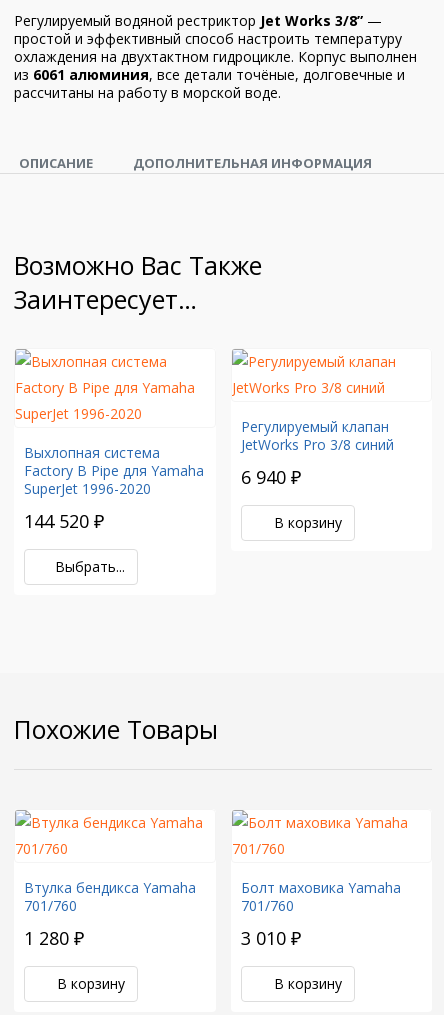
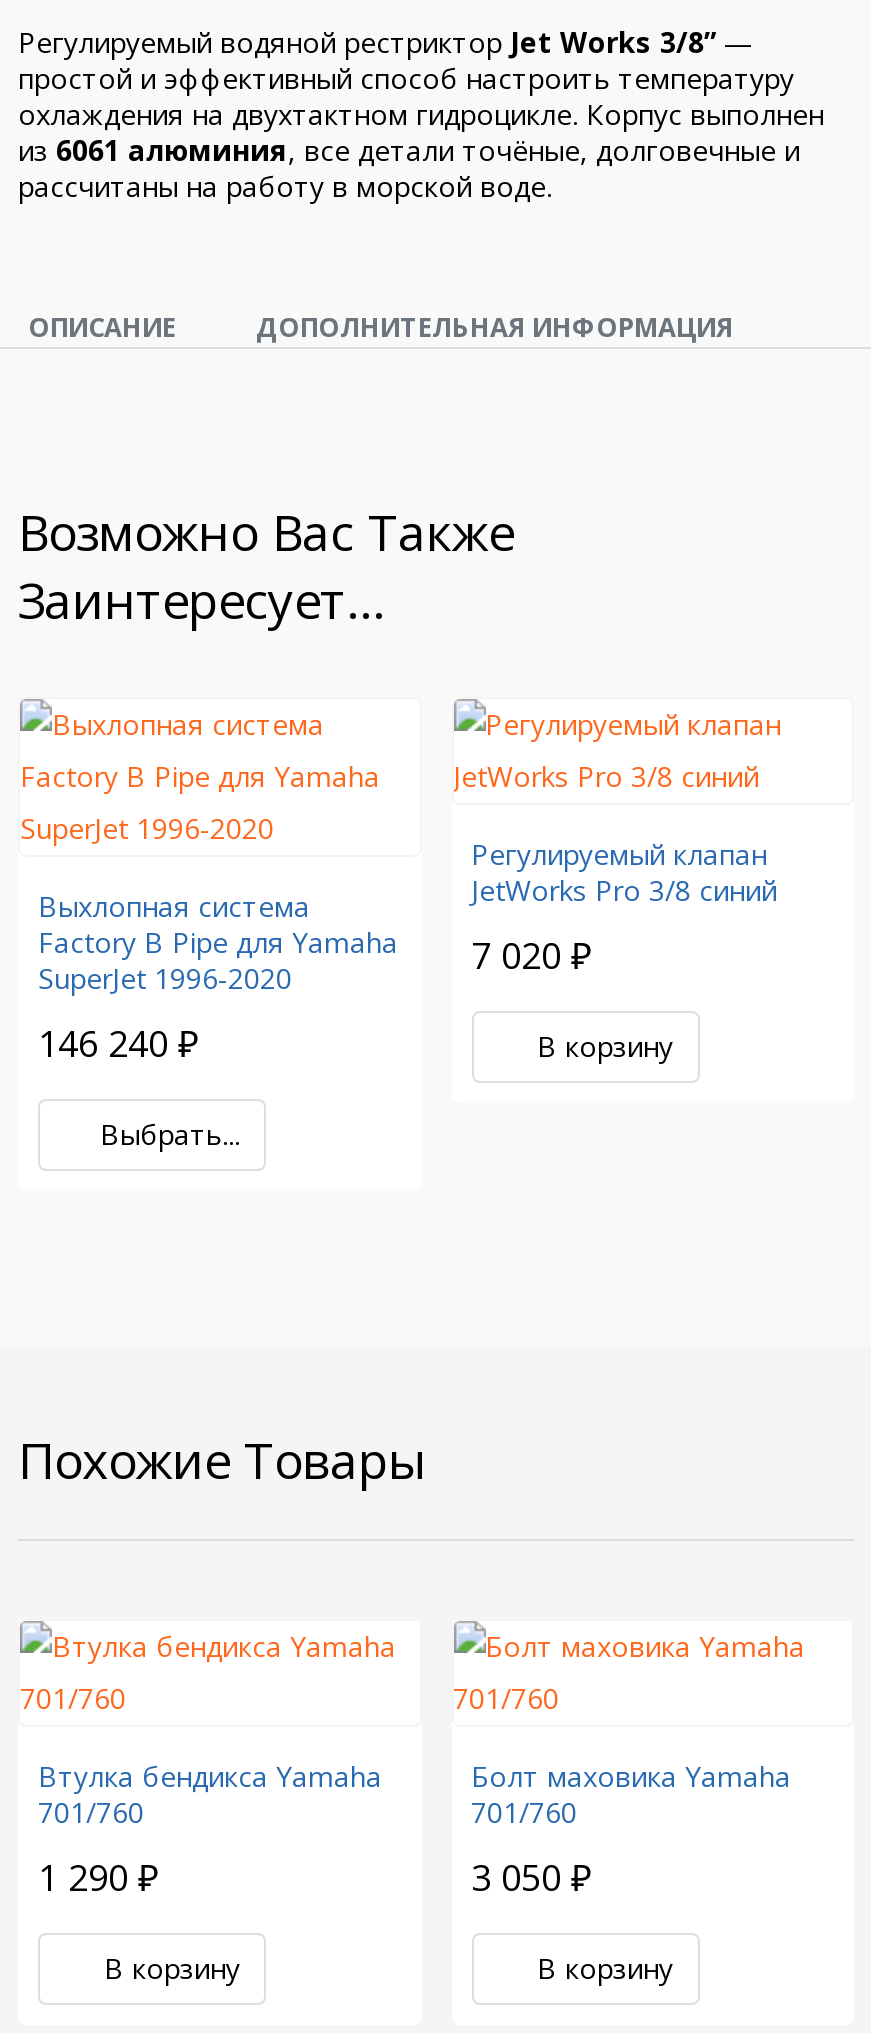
- Factory B Pipe для Yamaha 6 940 ₽
+ Factory B Pipe для Yamaha 7 020 ₽

- 144 520 ₽
+ 146 240 ₽

- 1 280 ₽
+ 1 290 ₽

- 3 010 ₽
+ 3 050 ₽
